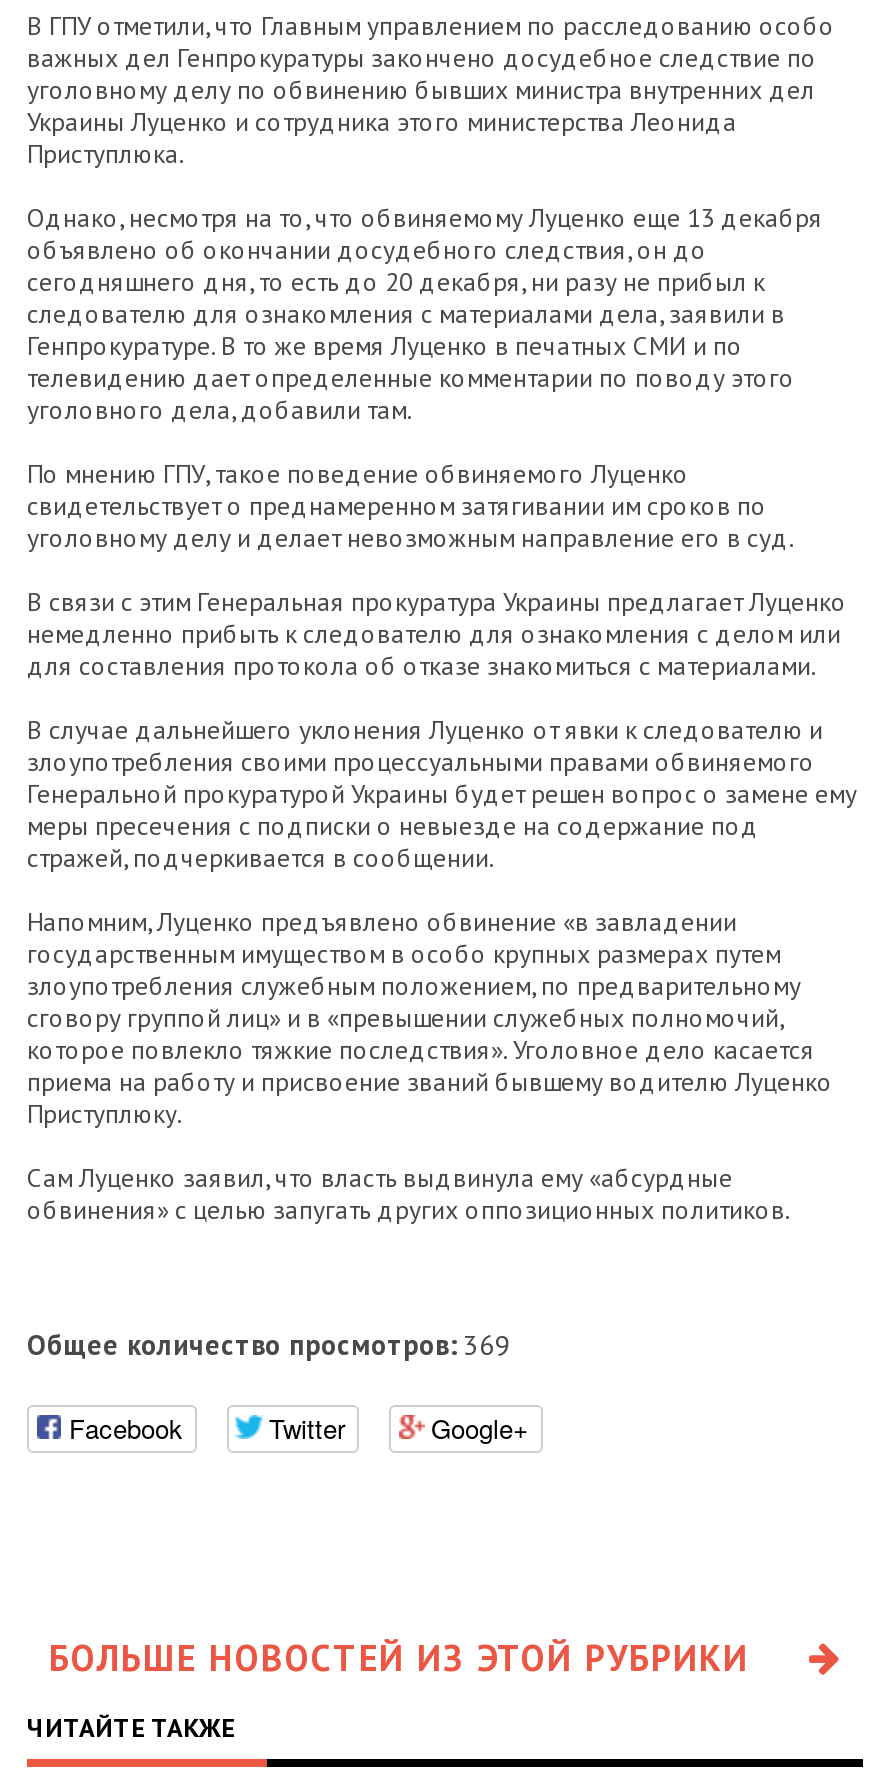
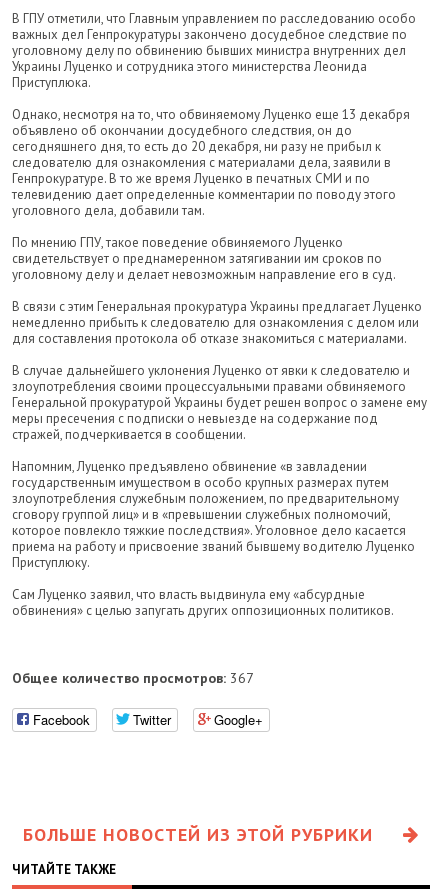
- Общее количество просмотров: 369
+ Общее количество просмотров: 367
